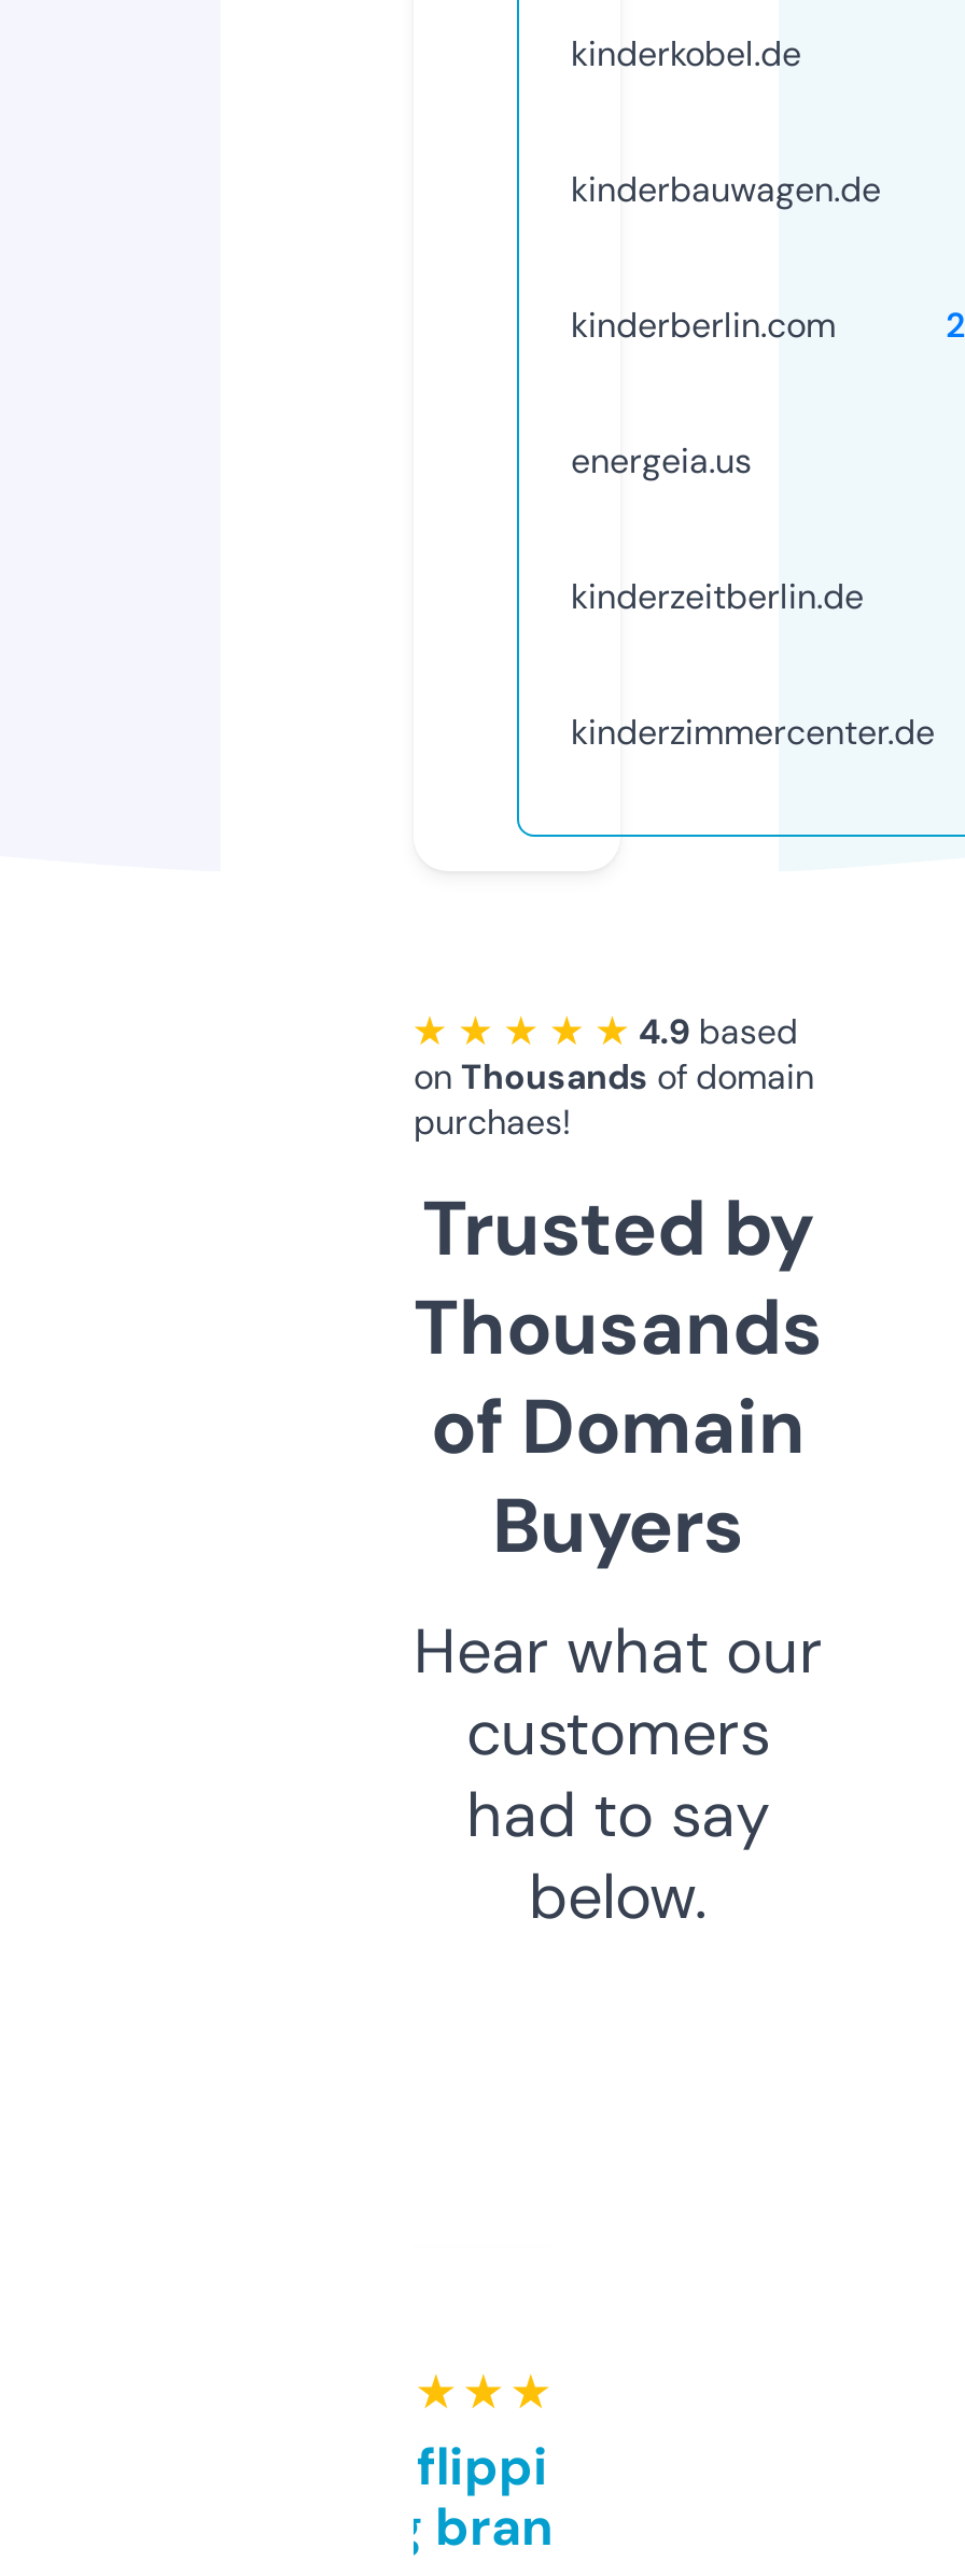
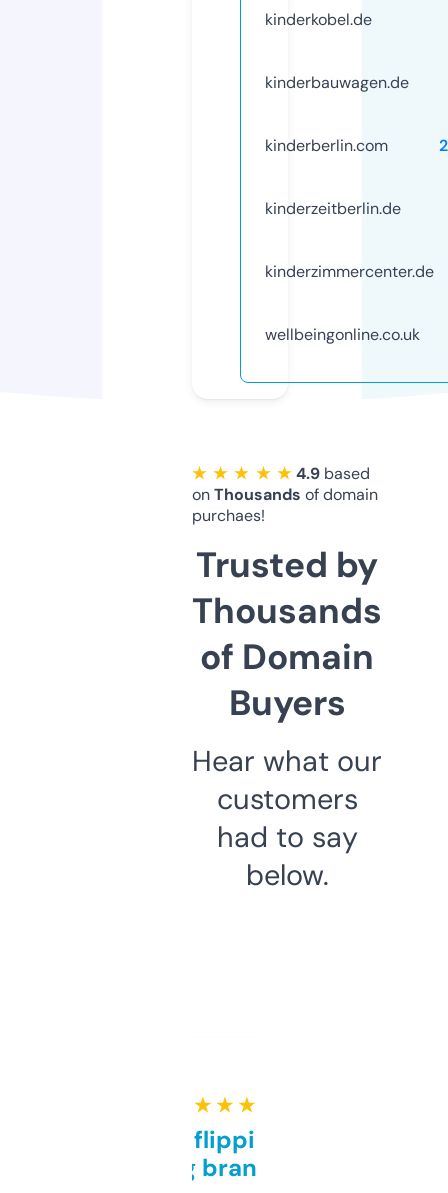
- energeia.us

moved up: kinderzeitberlin.de | kinderzimmercenter.de

+ wellbeingonline.co.uk
